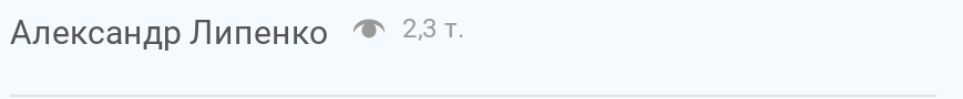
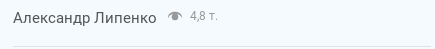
- 2,3 т.
+ 4,8 т.
